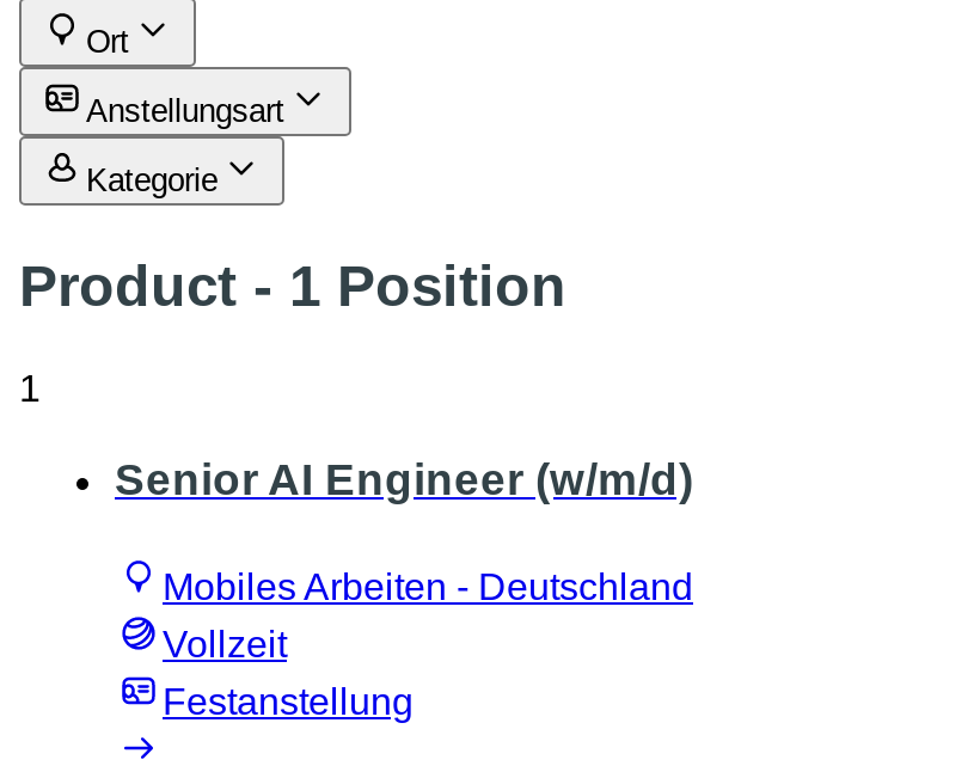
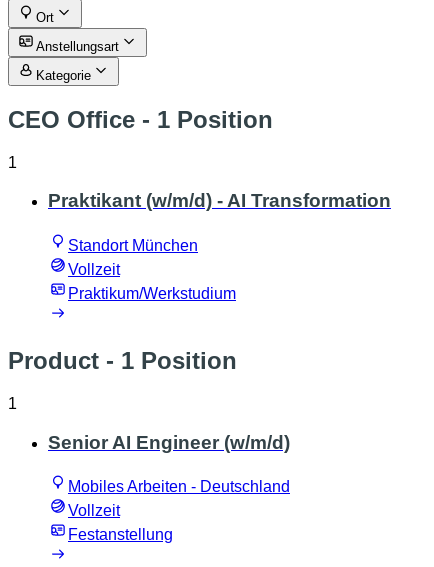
+ CEO Office - 1 Position
+ 1
+ Praktikant (w/m/d) - AI Transformation
+ Standort München
+ Vollzeit
+ Praktikum/Werkstudium
